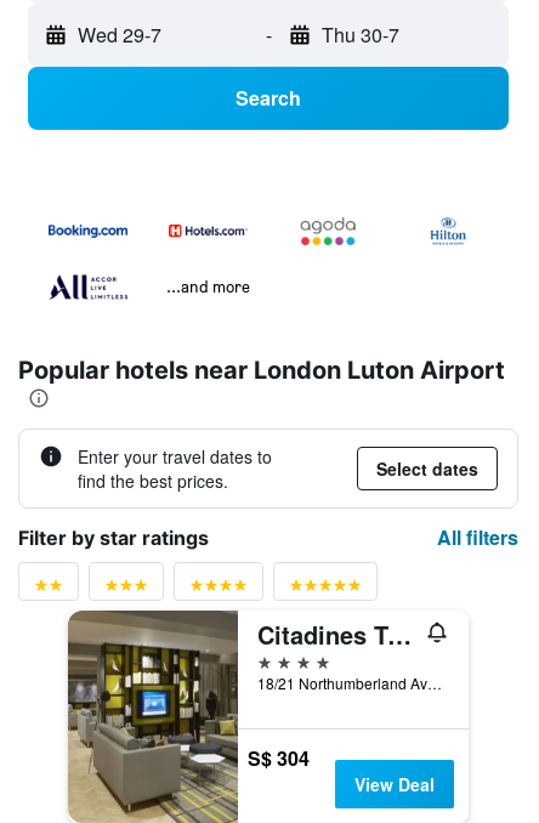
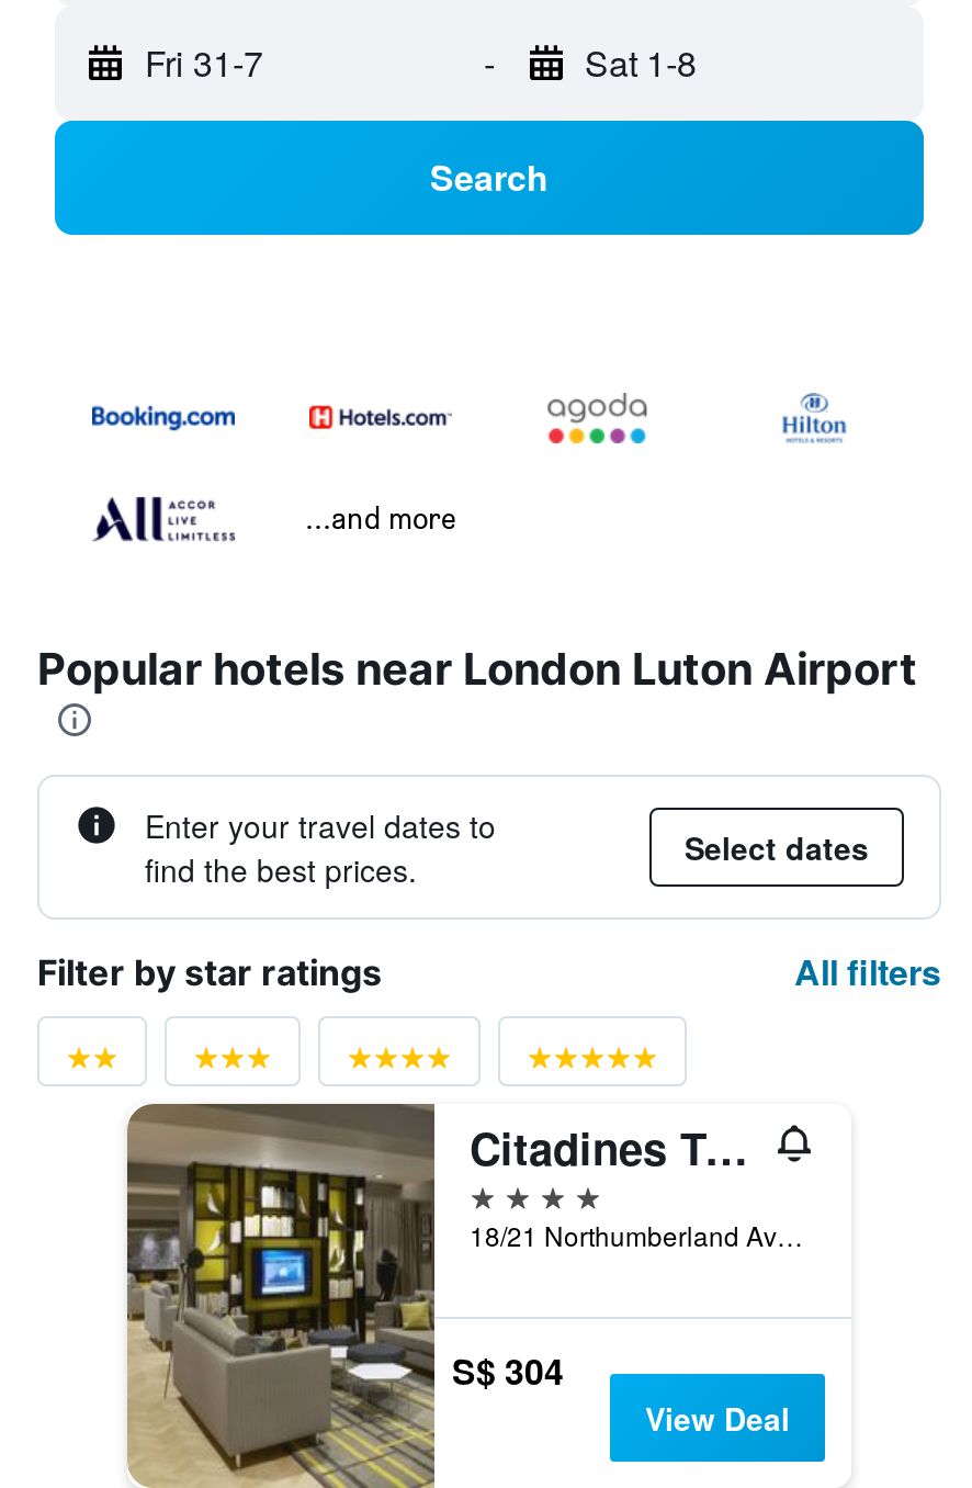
- Wed 29-7
+ Fri 31-7

- Thu 30-7
+ Sat 1-8
